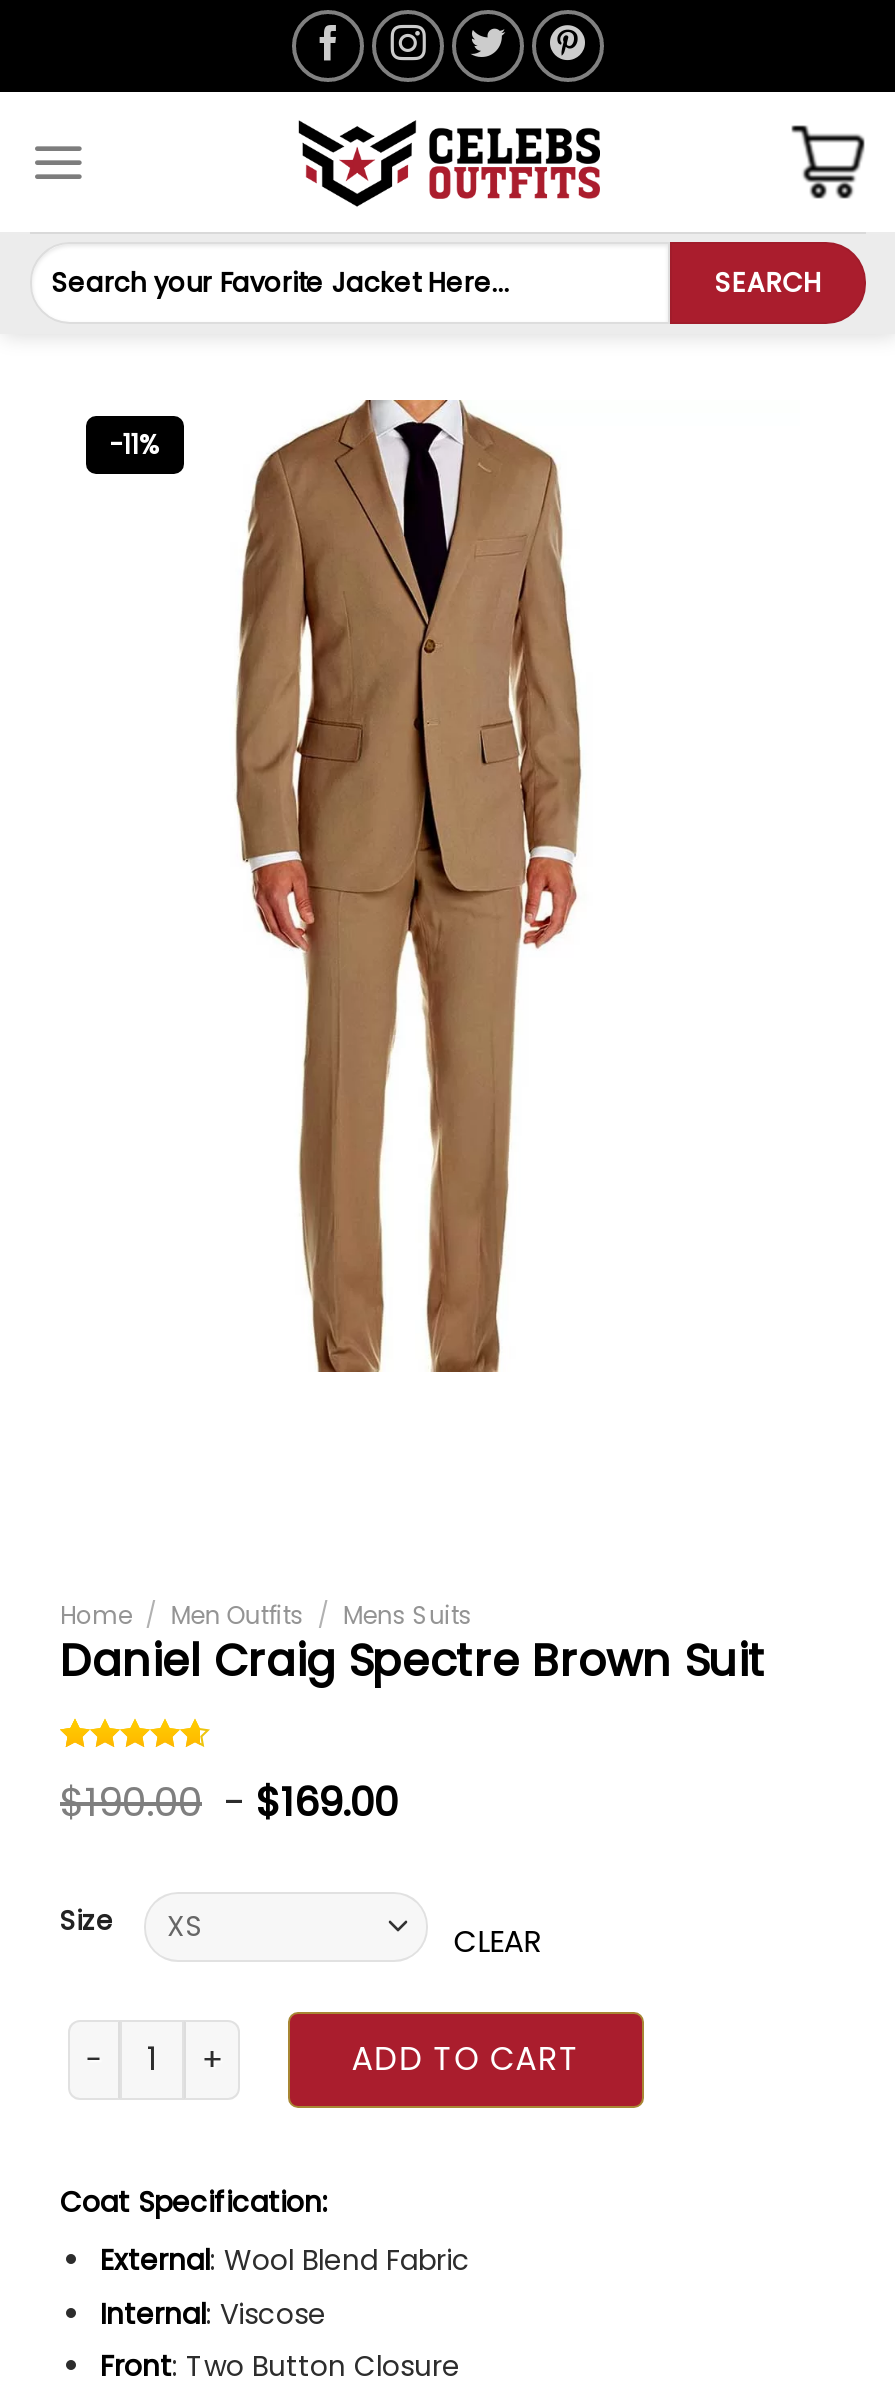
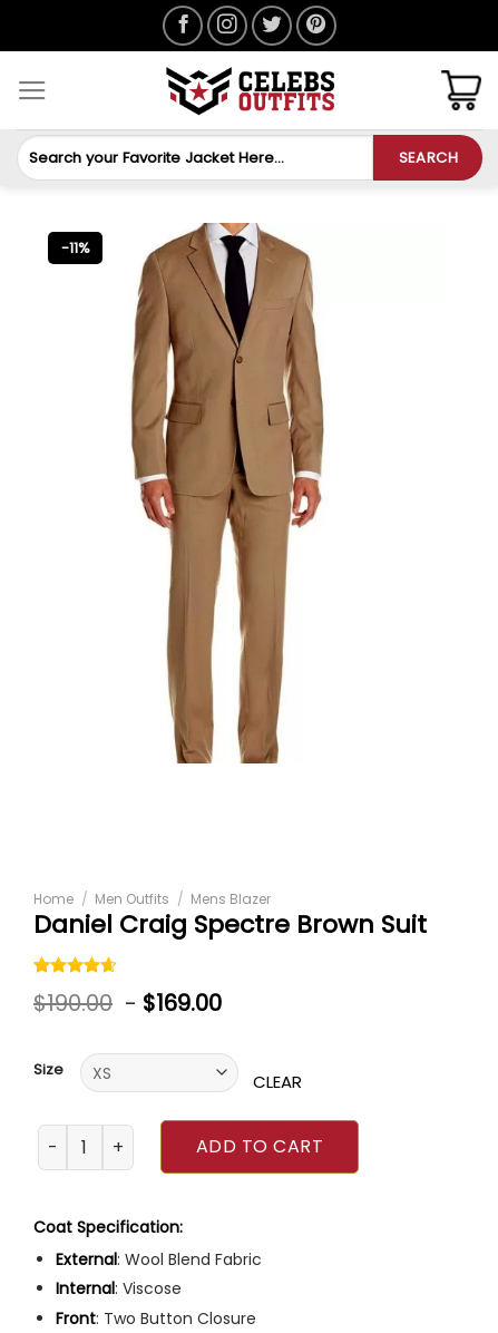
- Home / Men Outfits / Mens Suits
+ Home / Men Outfits / Mens Blazer
